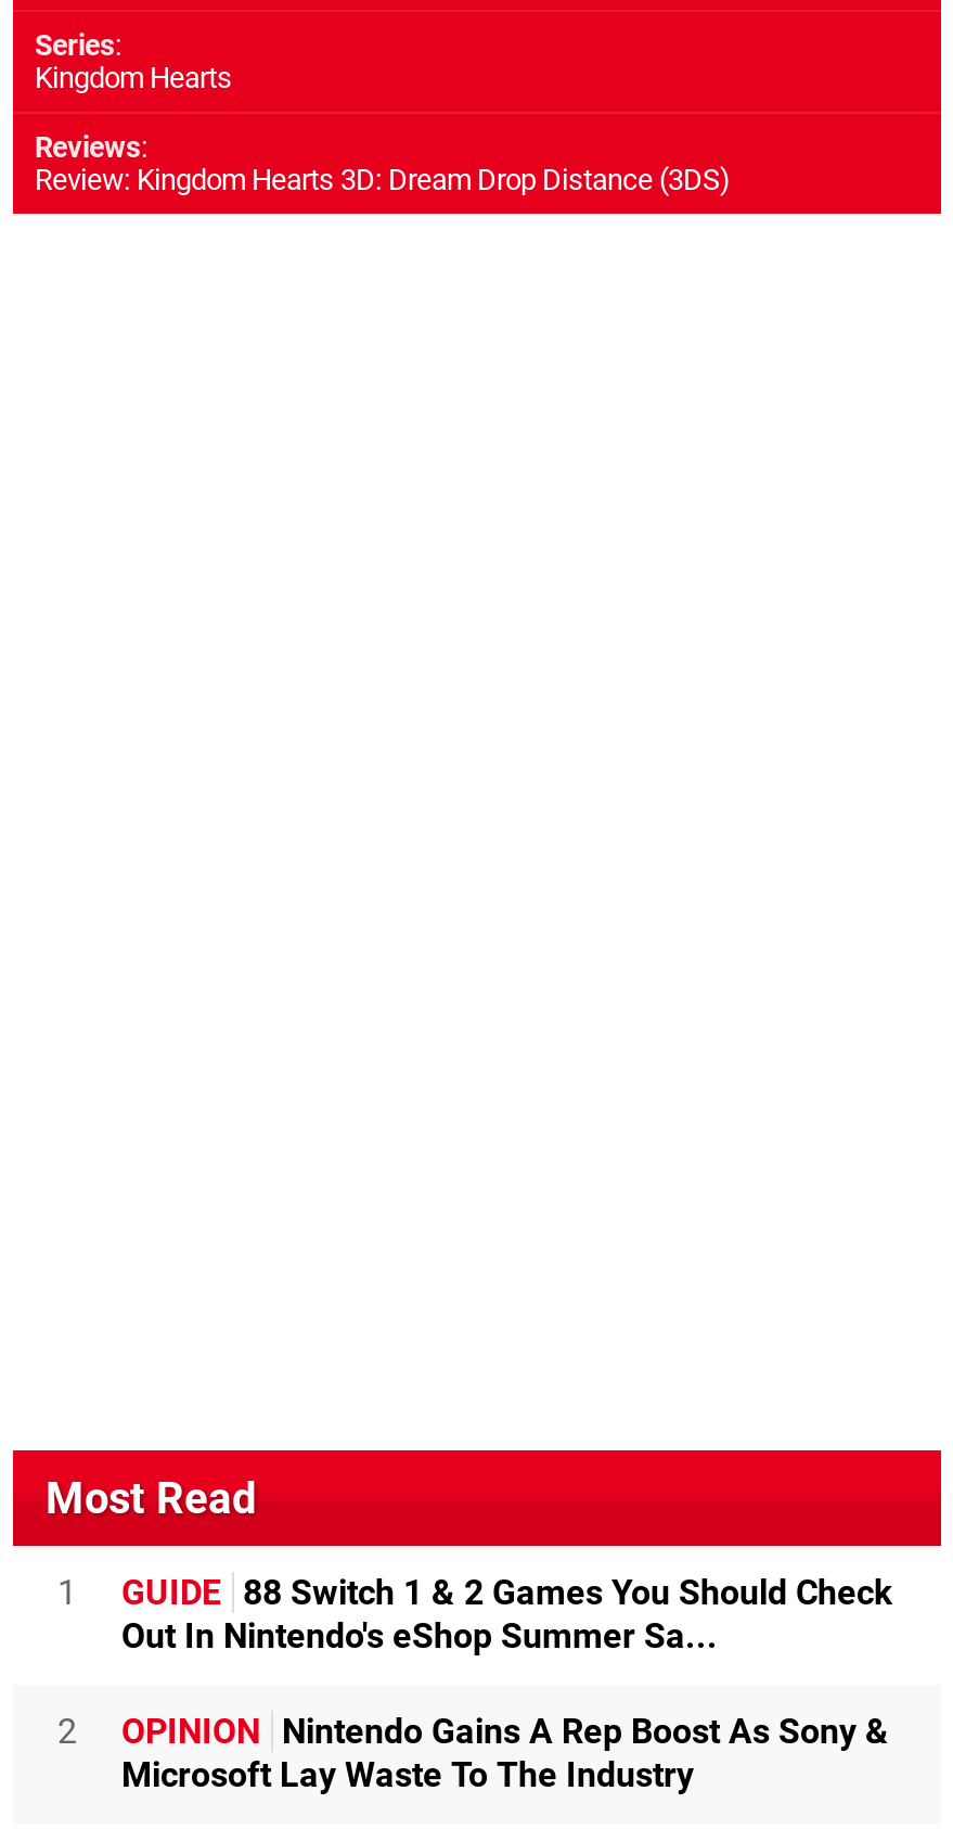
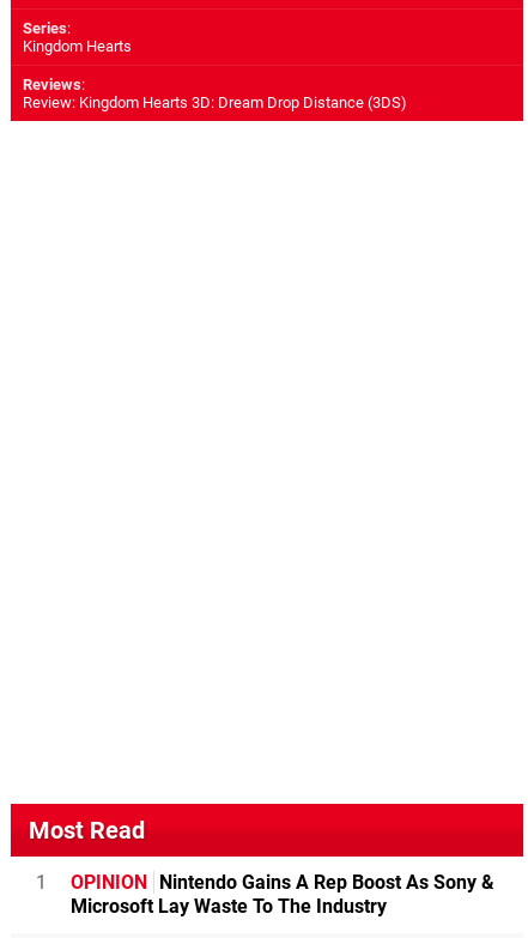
- GUIDE 88 Switch 1 & 2 Games You Should Check
- Out In Nintendo's eShop Summer Sa...
- 2
